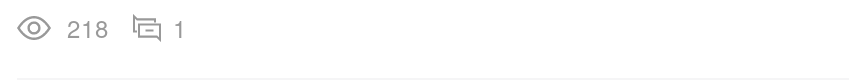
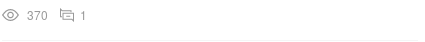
- 218 1
+ 370 1
